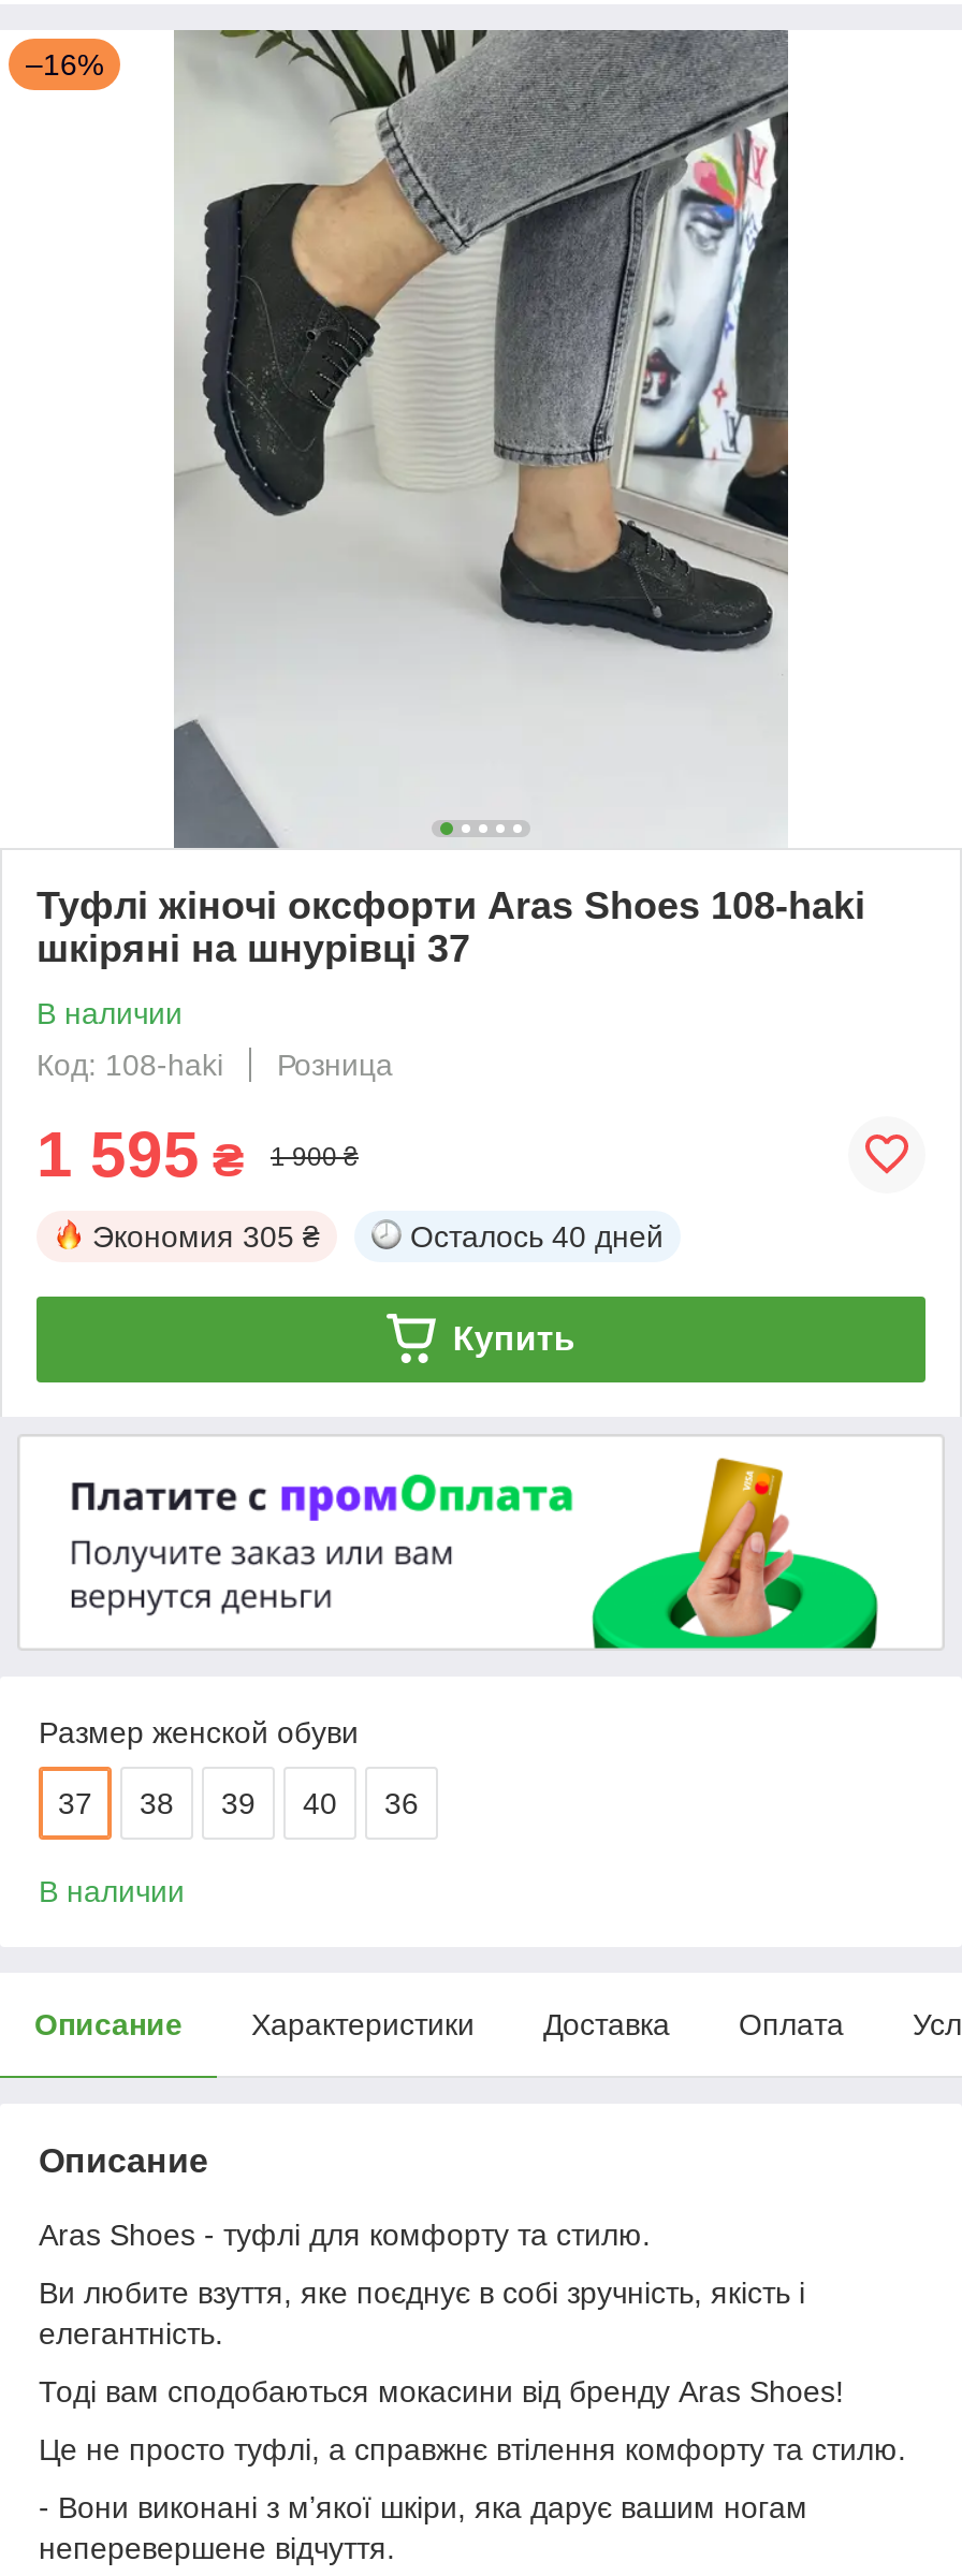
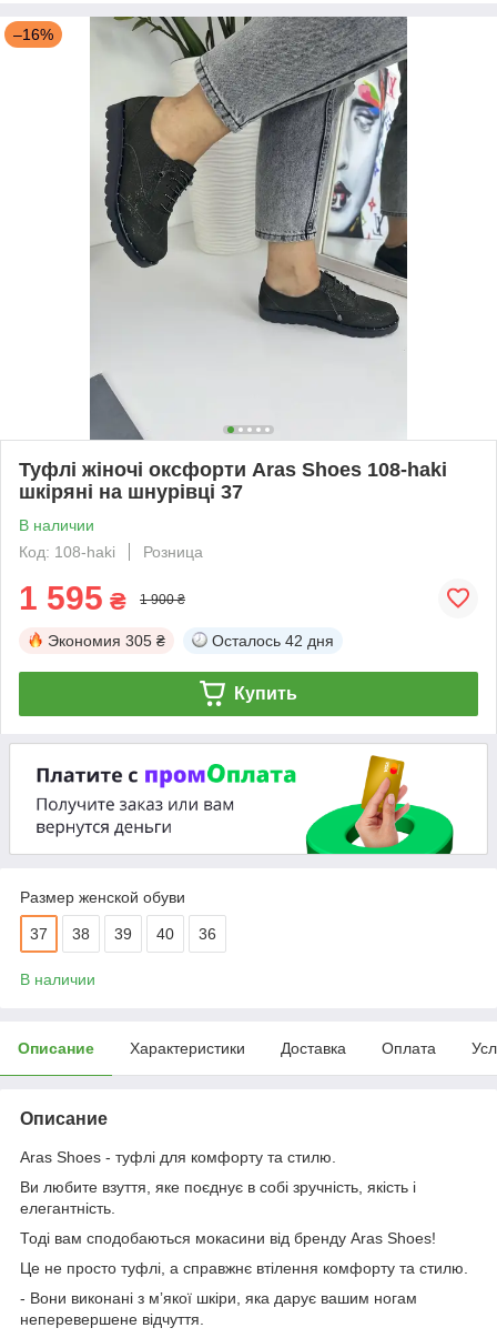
- Осталось 40 дней
+ Осталось 42 дня
